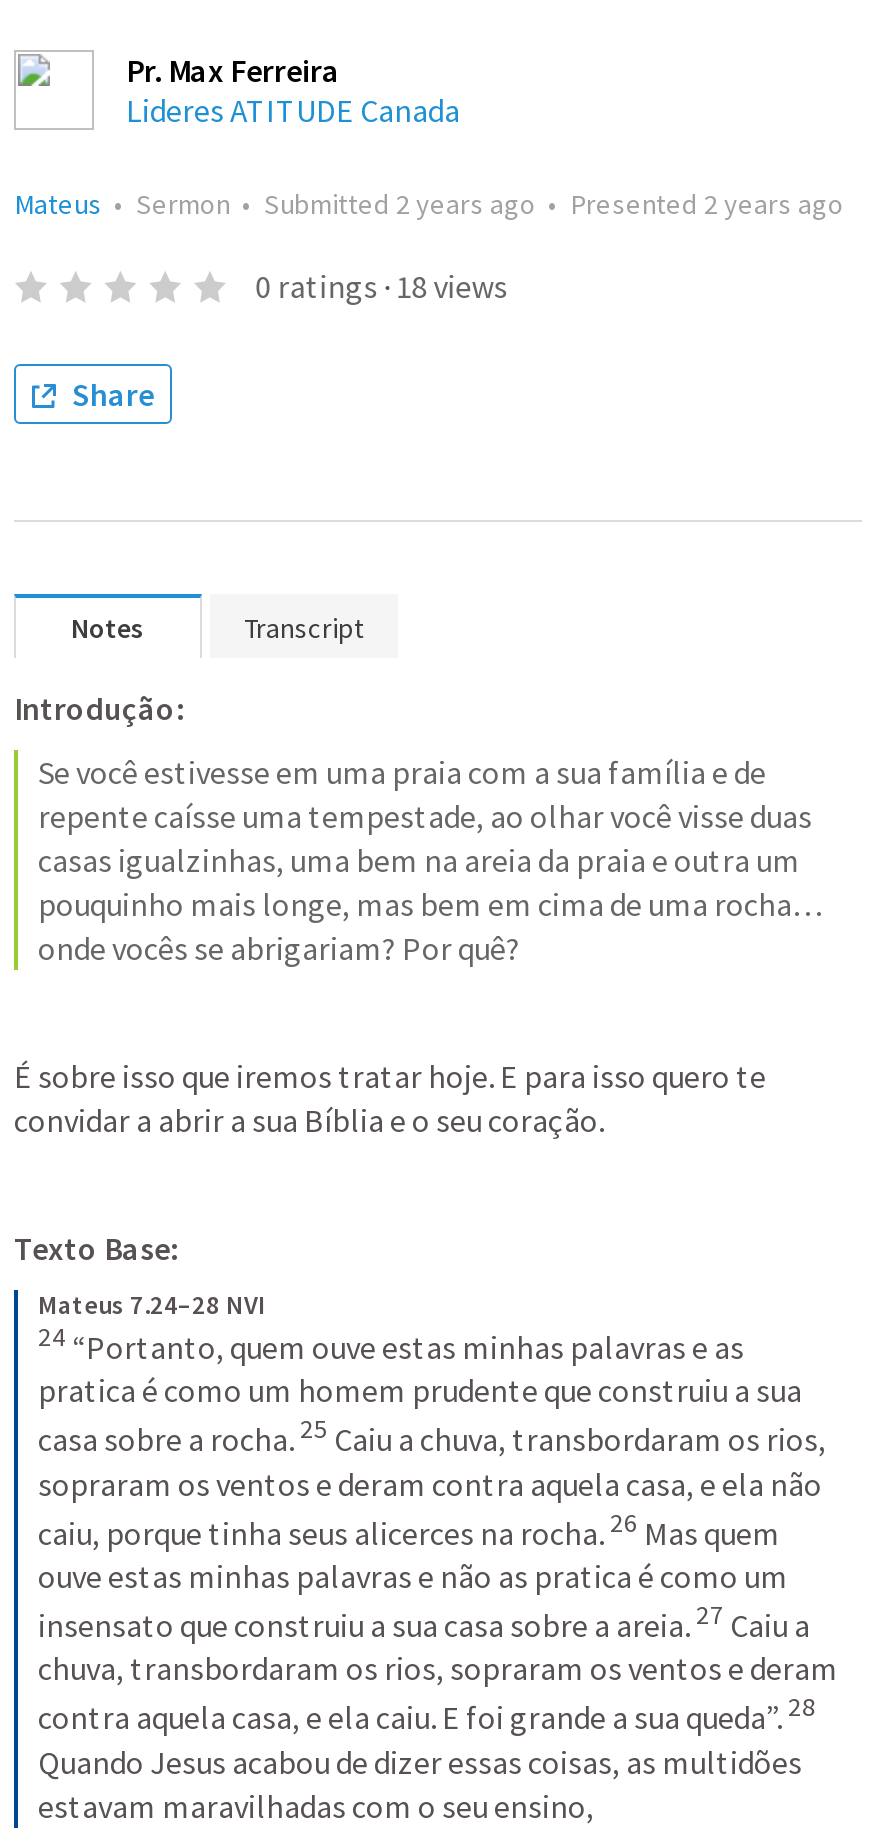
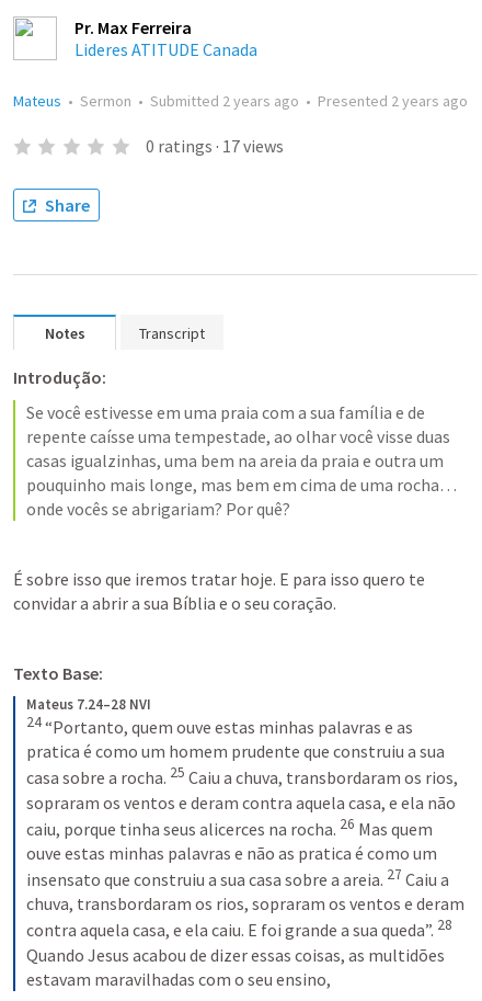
- 0 ratings · 18 views
+ 0 ratings · 17 views
